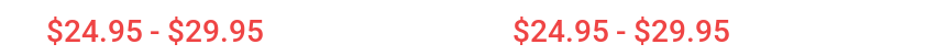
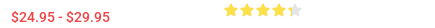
- $24.95 - $29.95
